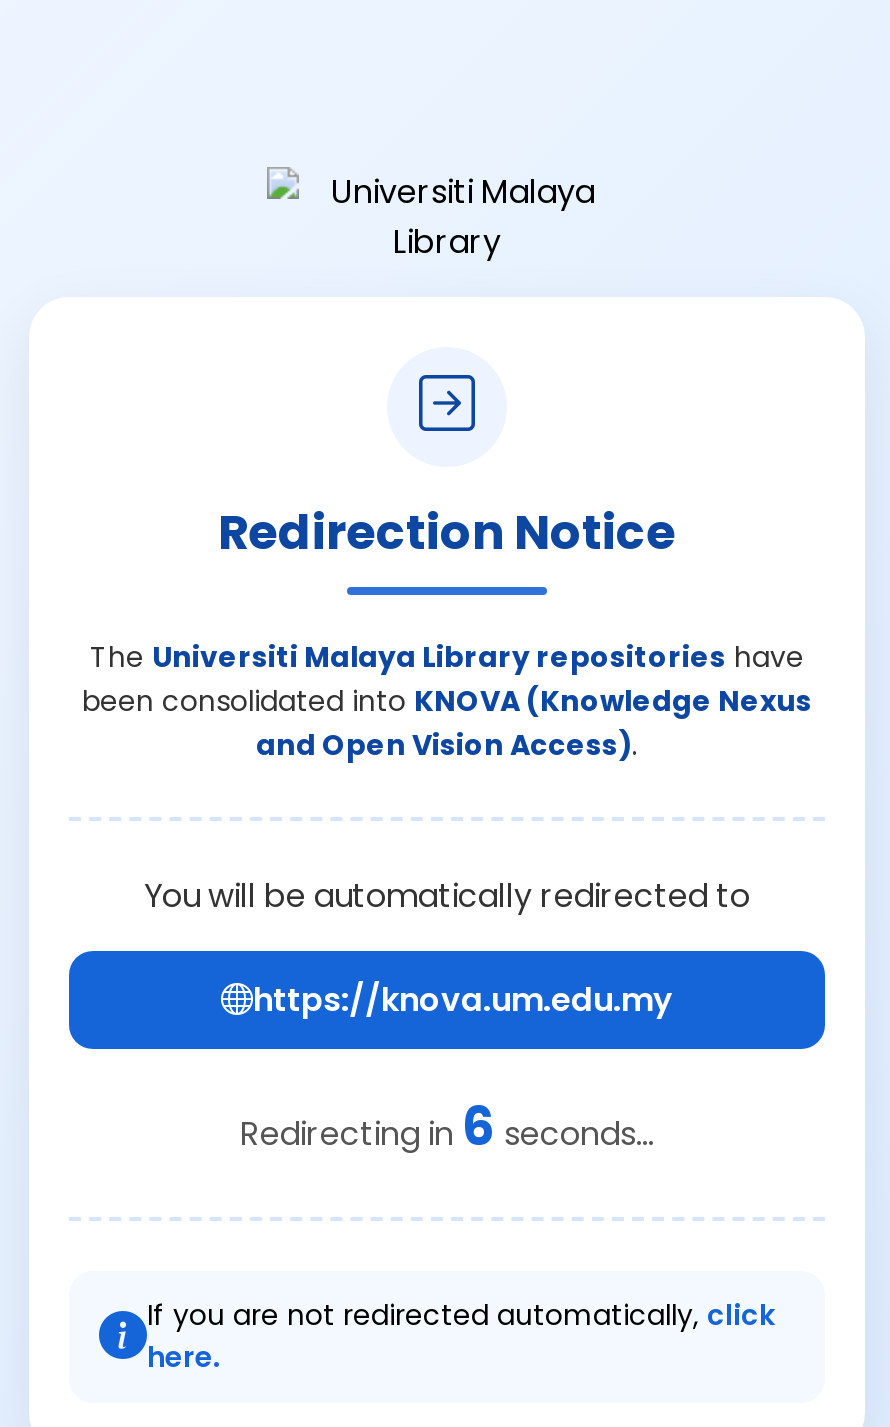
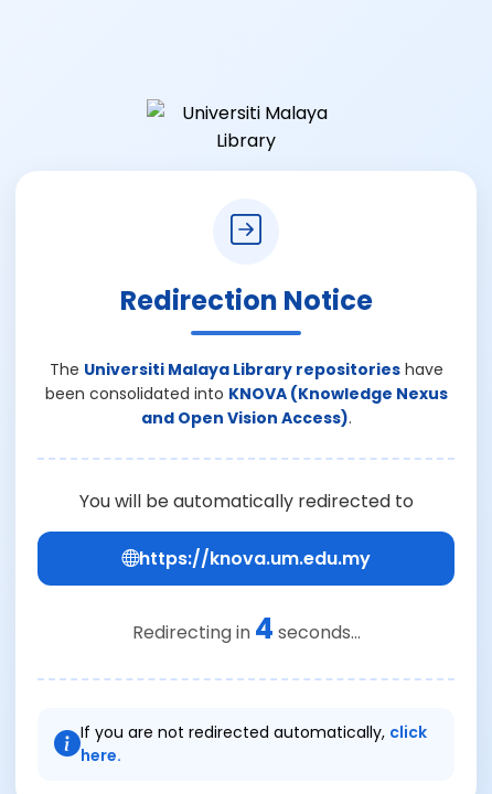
- Redirecting in 6 seconds...
+ Redirecting in 4 seconds...
